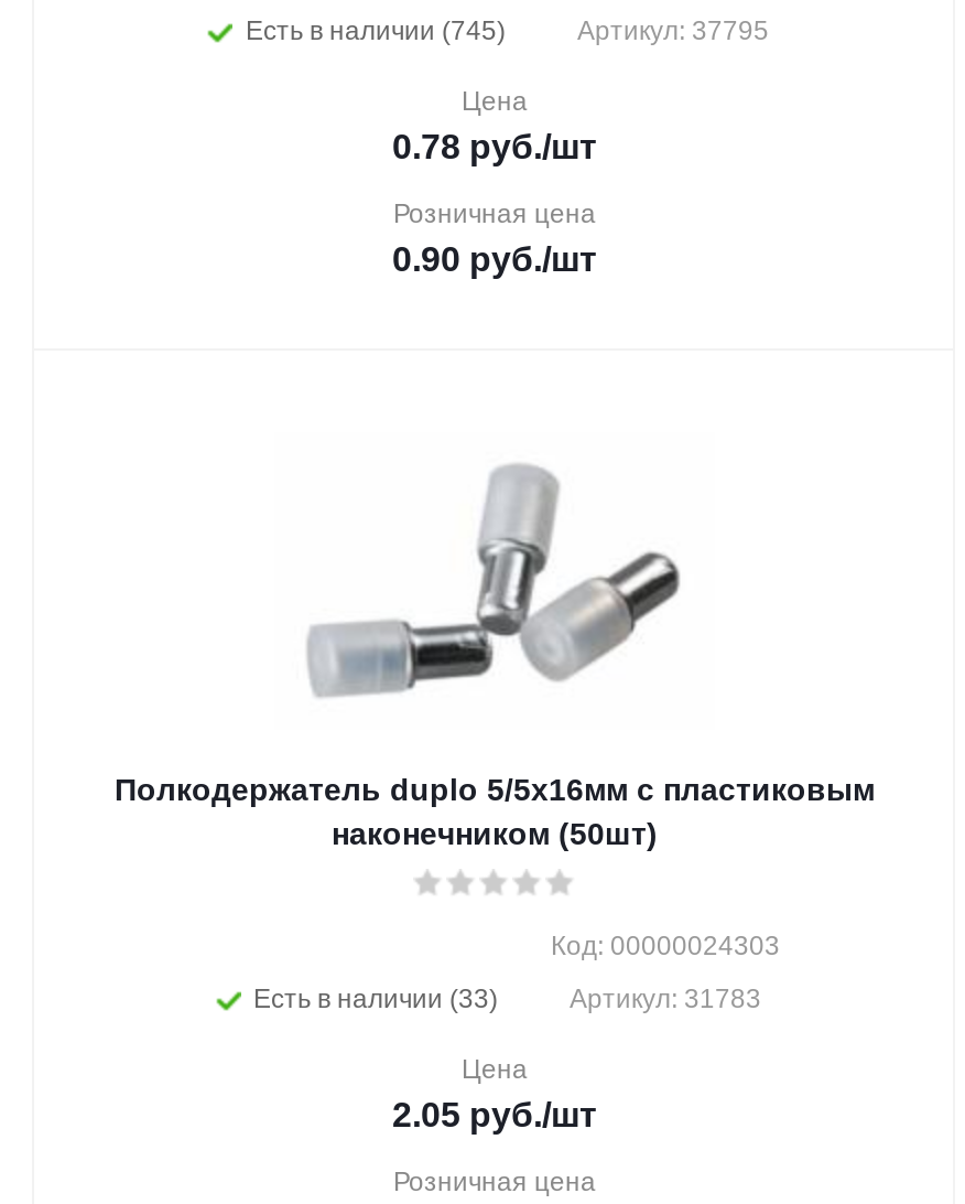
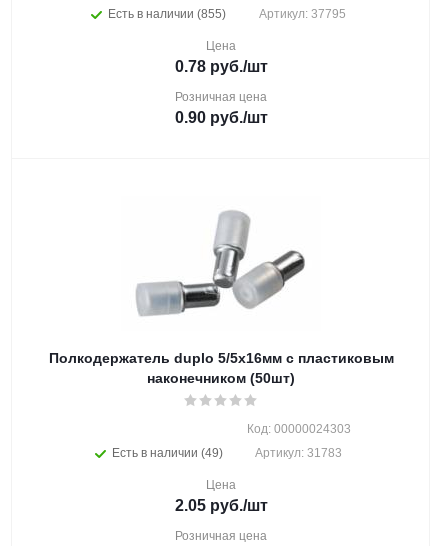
- Есть в наличии (745)
+ Есть в наличии (855)

- Есть в наличии (33)
+ Есть в наличии (49)
